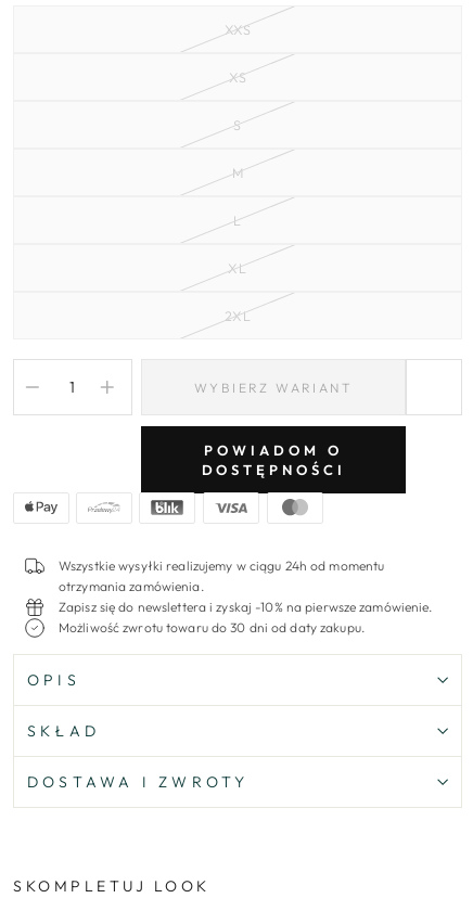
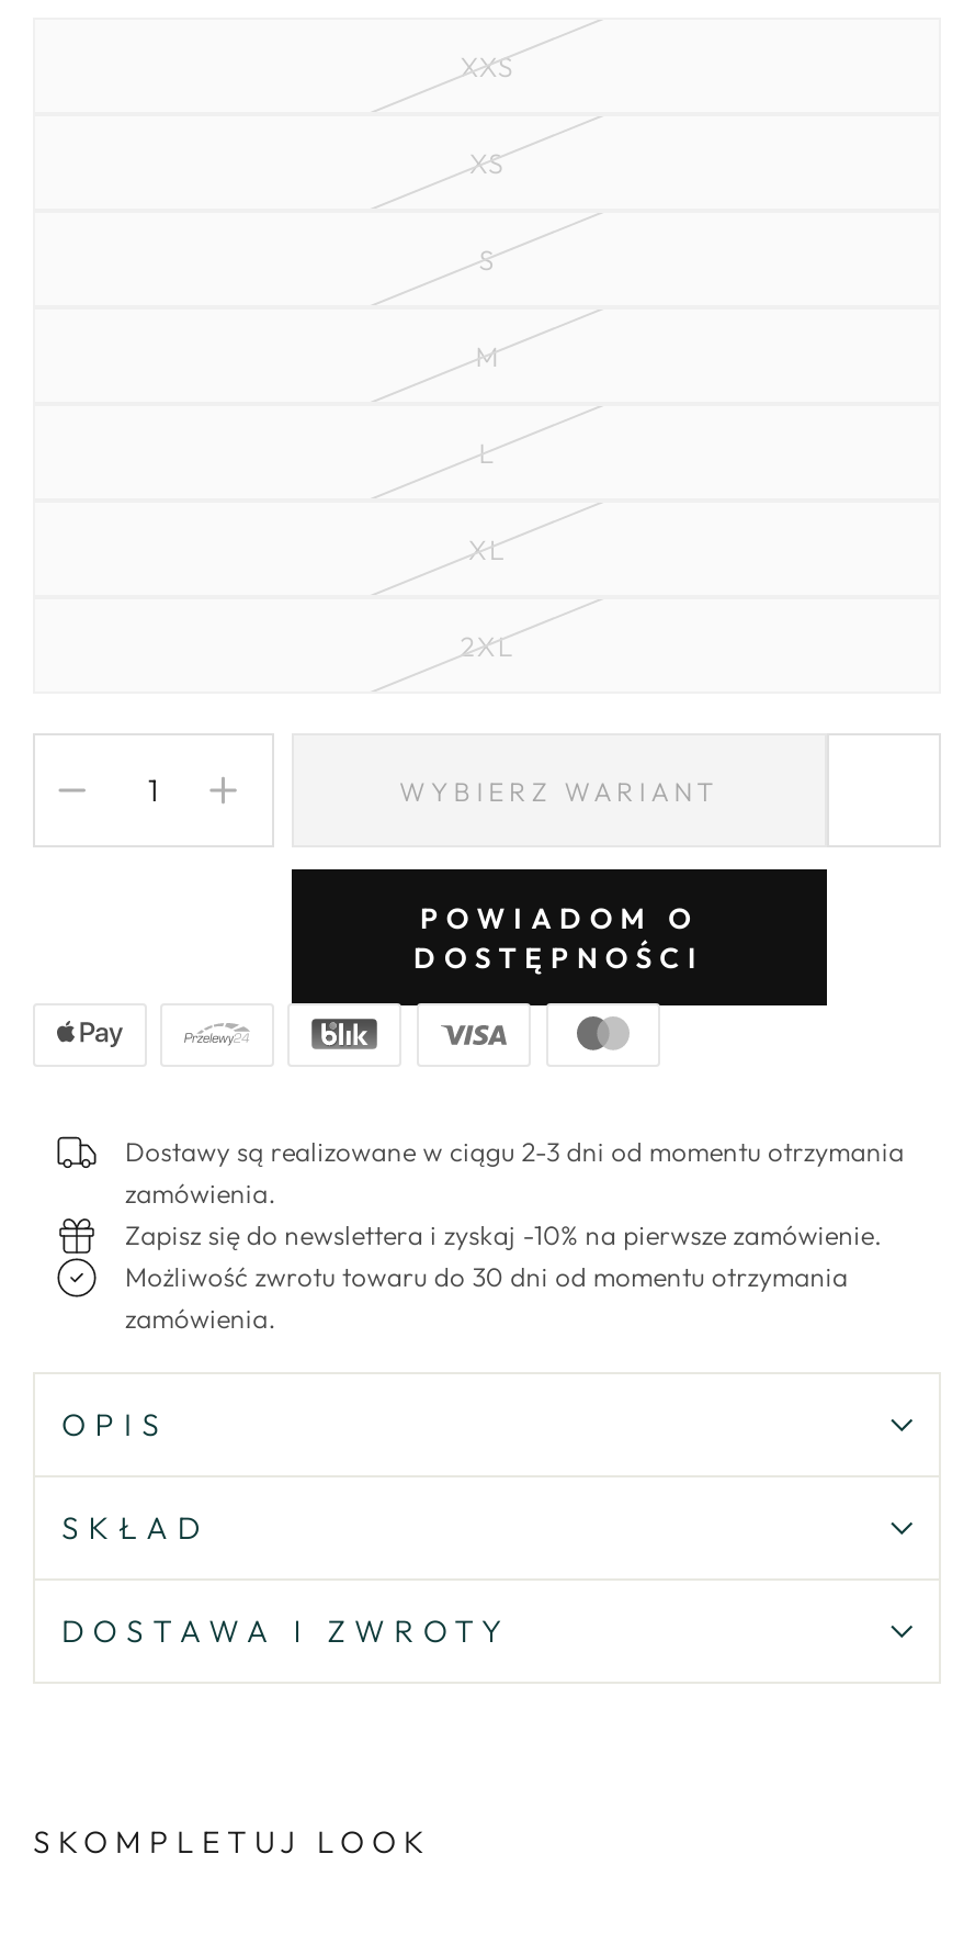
- Wszystkie wysyłki realizujemy w ciągu 24h od momentu
- otrzymania zamówienia.
+ Dostawy są realizowane w ciągu 2-3 dni od momentu otrzymania
+ zamówienia.

- Możliwość zwrotu towaru do 30 dni od daty zakupu.
+ Możliwość zwrotu towaru do 30 dni od momentu otrzymania
+ zamówienia.
